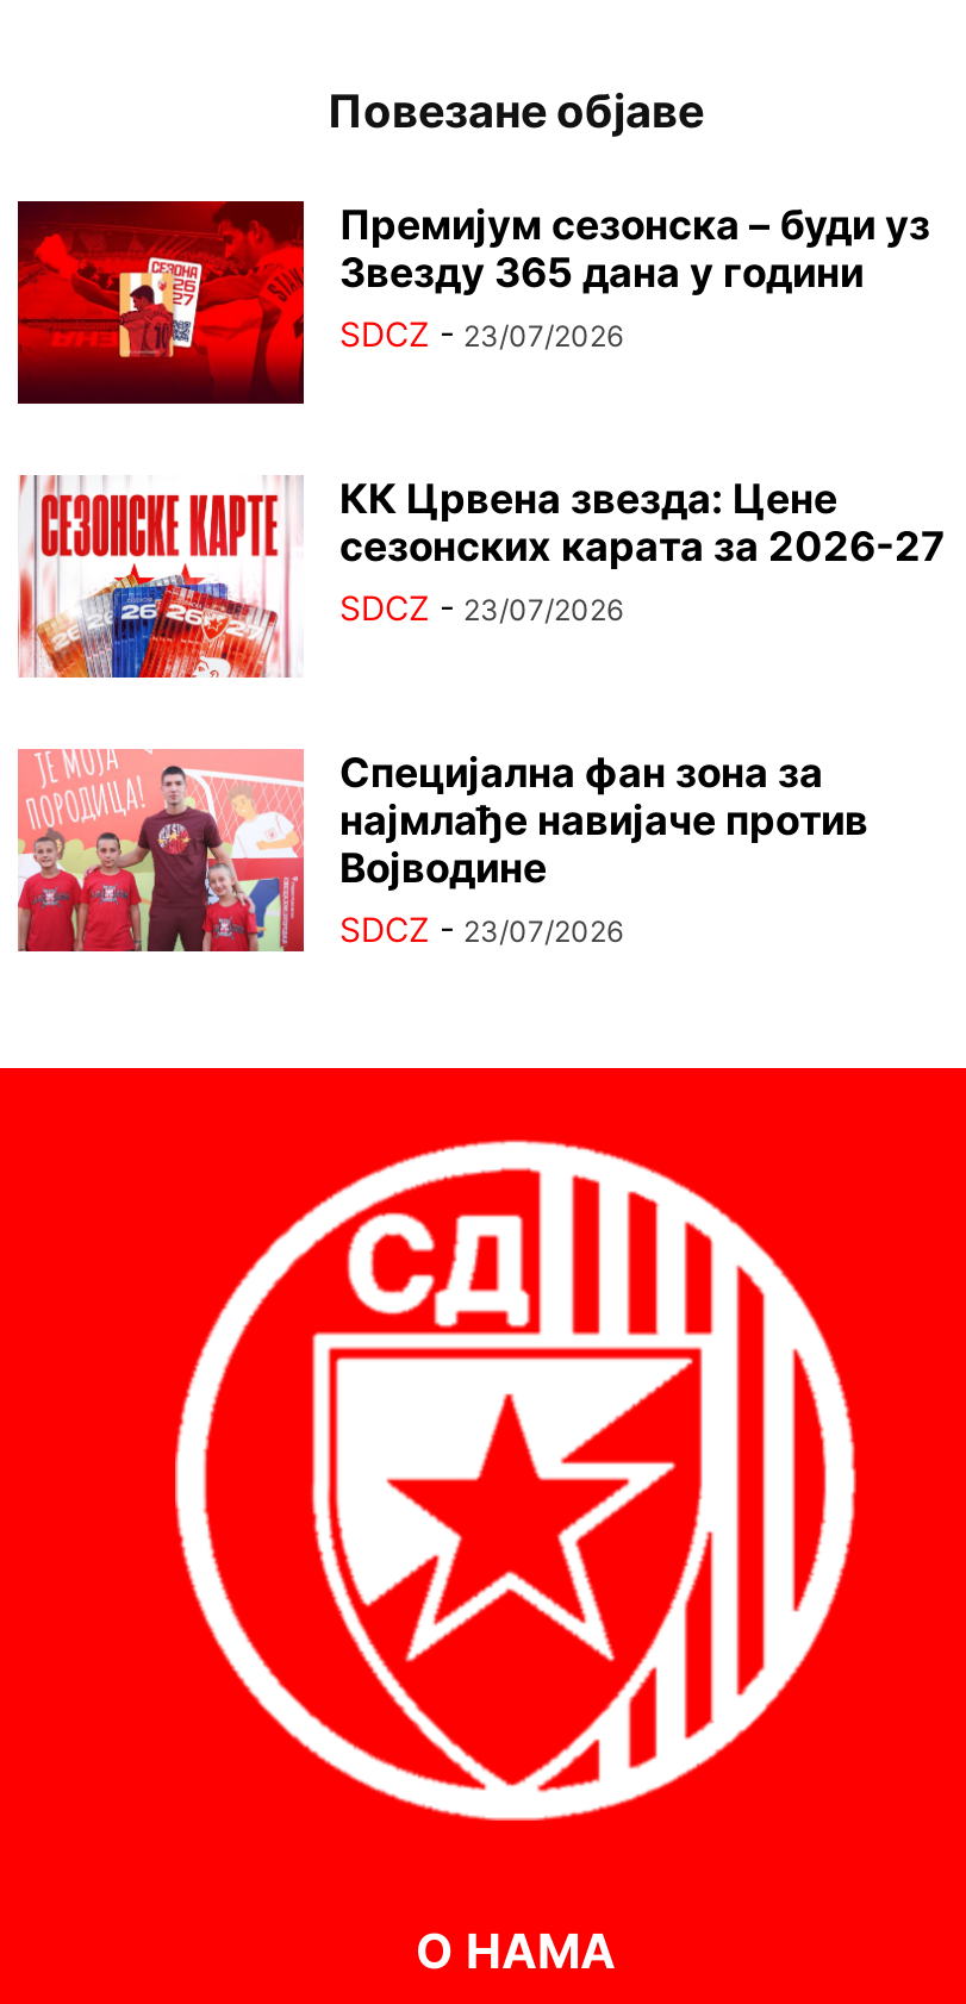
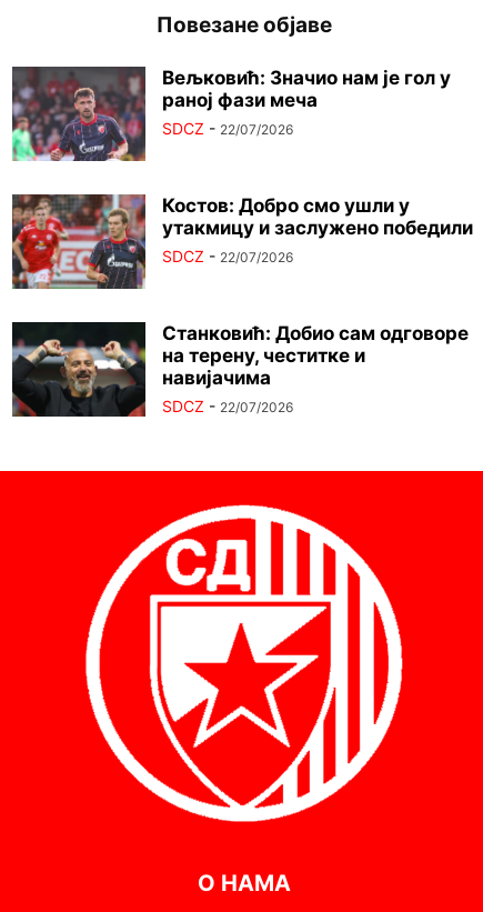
- [image]
- Премијум сезонска – буди уз
- Звезду 365 дана у години
- SDCZ - 23/07/2026
+ [image]
+ Вељковић: Значио нам је гол у
+ раној фази меча
+ SDCZ - 22/07/2026

- [image]
- КК Црвена звезда: Цене
- сезонских карата за 2026-27
- SDCZ - 23/07/2026
+ [image]
+ Костов: Добро смо ушли у
+ утакмицу и заслужено победили
+ SDCZ - 22/07/2026

- [image]
- Специјална фан зона за
- најмлађе навијаче против
- Војводине
- SDCZ - 23/07/2026
+ [image]
+ Станковић: Добио сам одговоре
+ на терену, честитке и
+ навијачима
+ SDCZ - 22/07/2026
